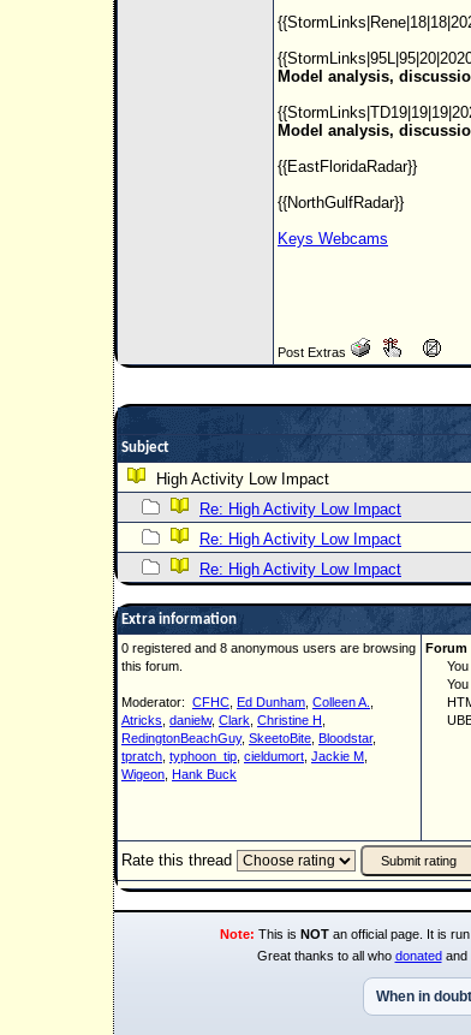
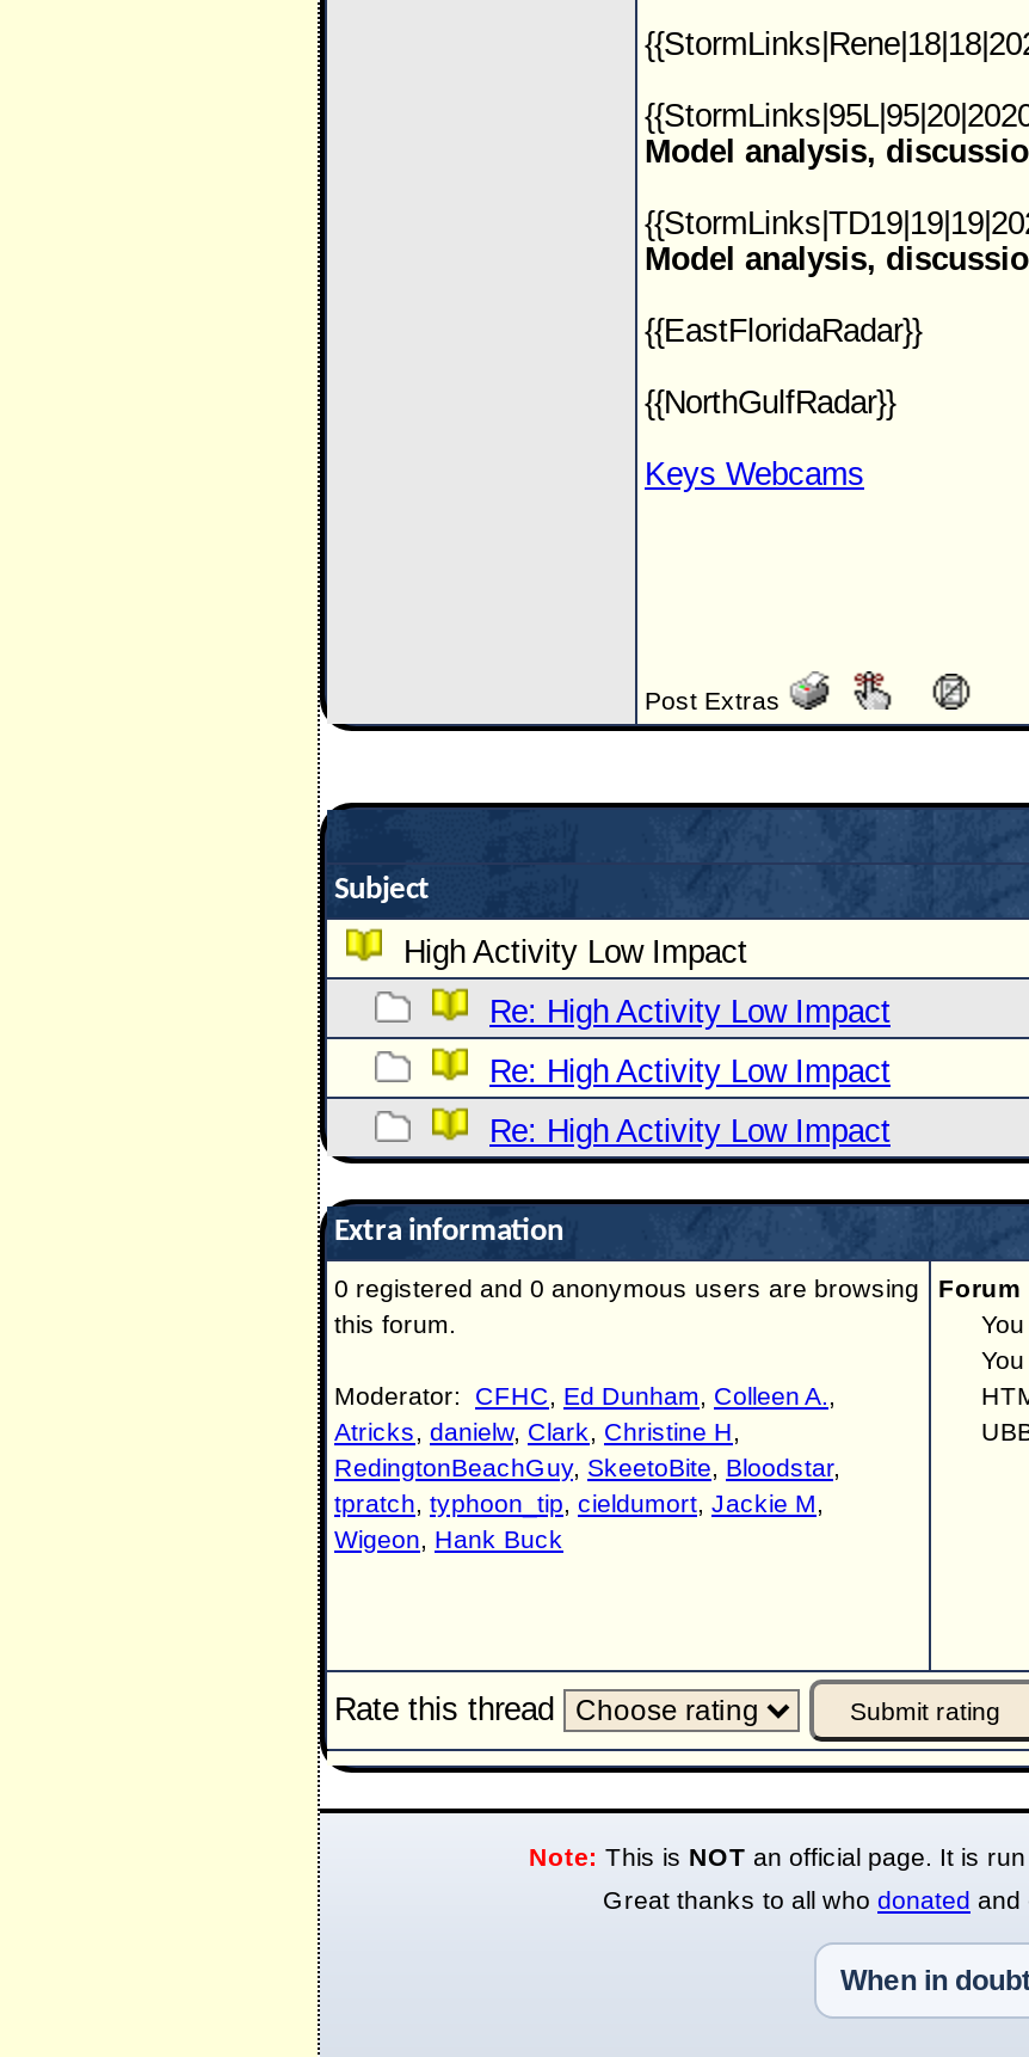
- 0 registered and 8 anonymous users are browsing
+ 0 registered and 0 anonymous users are browsing
